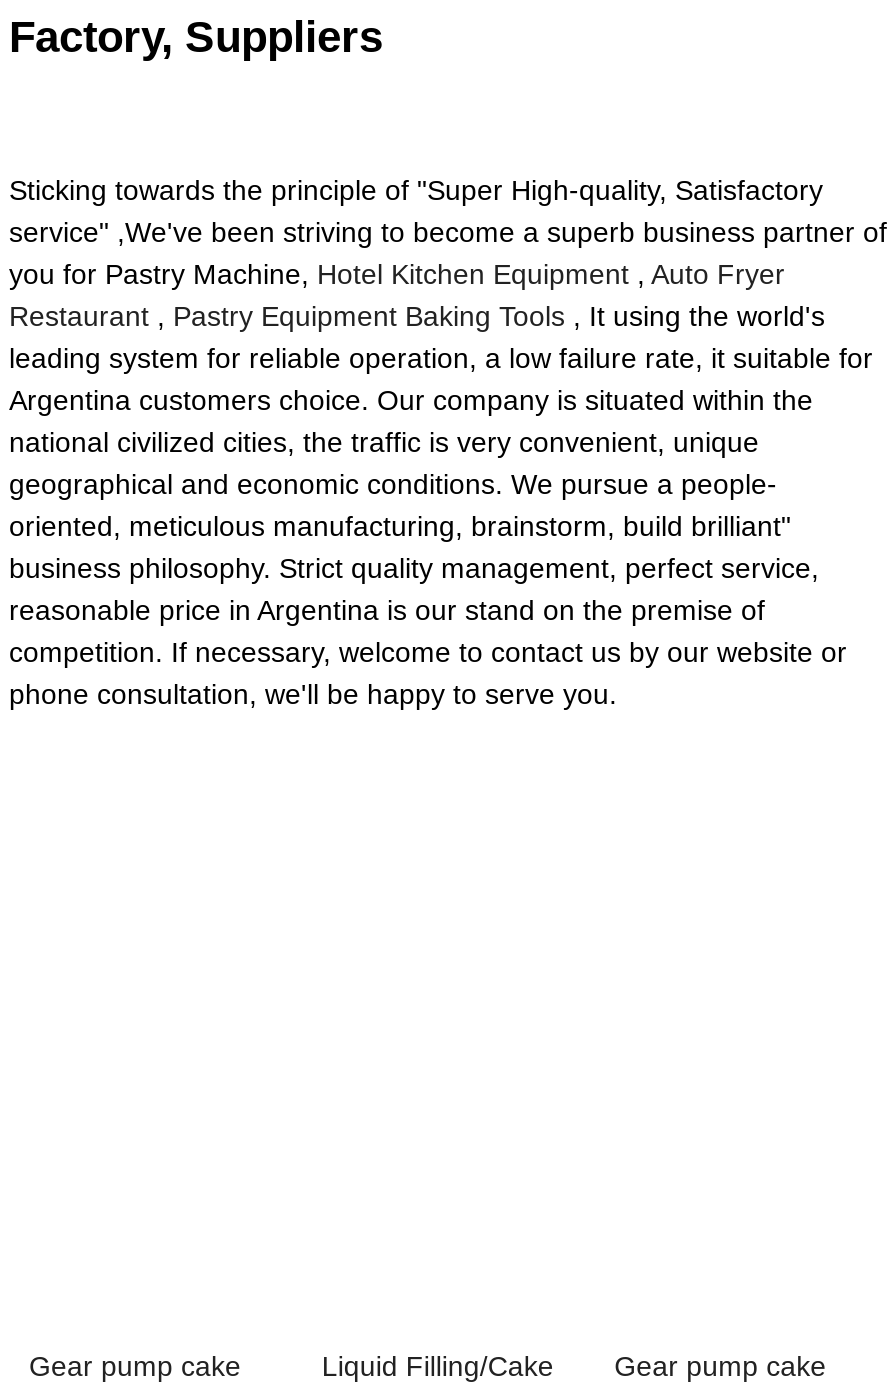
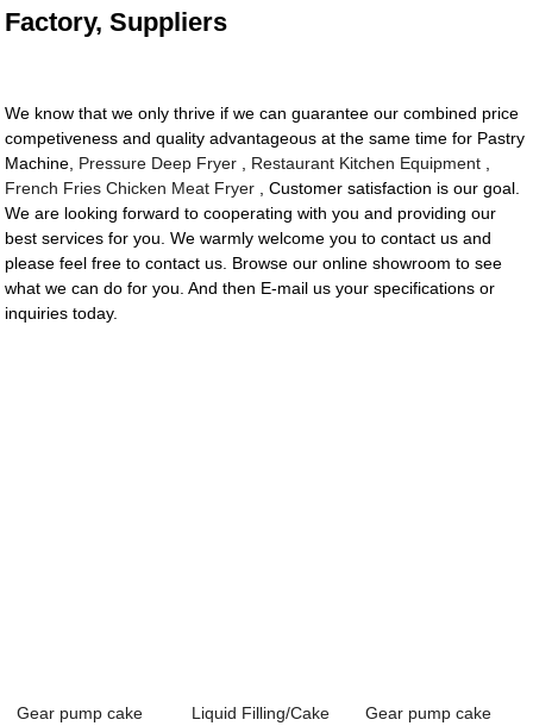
- Sticking towards the principle of "Super High-quality, Satisfactory
- service" ,We've been striving to become a superb business partner of
- you for Pastry Machine, Hotel Kitchen Equipment, Auto Fryer
- Restaurant, Pastry Equipment Baking Tools, It using the world's
- leading system for reliable operation, a low failure rate, it suitable for
- Argentina customers choice. Our company is situated within the
- national civilized cities, the traffic is very convenient, unique
- geographical and economic conditions. We pursue a people-
- oriented, meticulous manufacturing, brainstorm, build brilliant"
- business philosophy. Strict quality management, perfect service,
- reasonable price in Argentina is our stand on the premise of
- competition. If necessary, welcome to contact us by our website or
- phone consultation, we'll be happy to serve you.
+ We know that we only thrive if we can guarantee our combined price
+ competiveness and quality advantageous at the same time for Pastry
+ Machine, Pressure Deep Fryer, Restaurant Kitchen Equipment,
+ French Fries Chicken Meat Fryer, Customer satisfaction is our goal.
+ We are looking forward to cooperating with you and providing our
+ best services for you. We warmly welcome you to contact us and
+ please feel free to contact us. Browse our online showroom to see
+ what we can do for you. And then E-mail us your specifications or
+ inquiries today.
